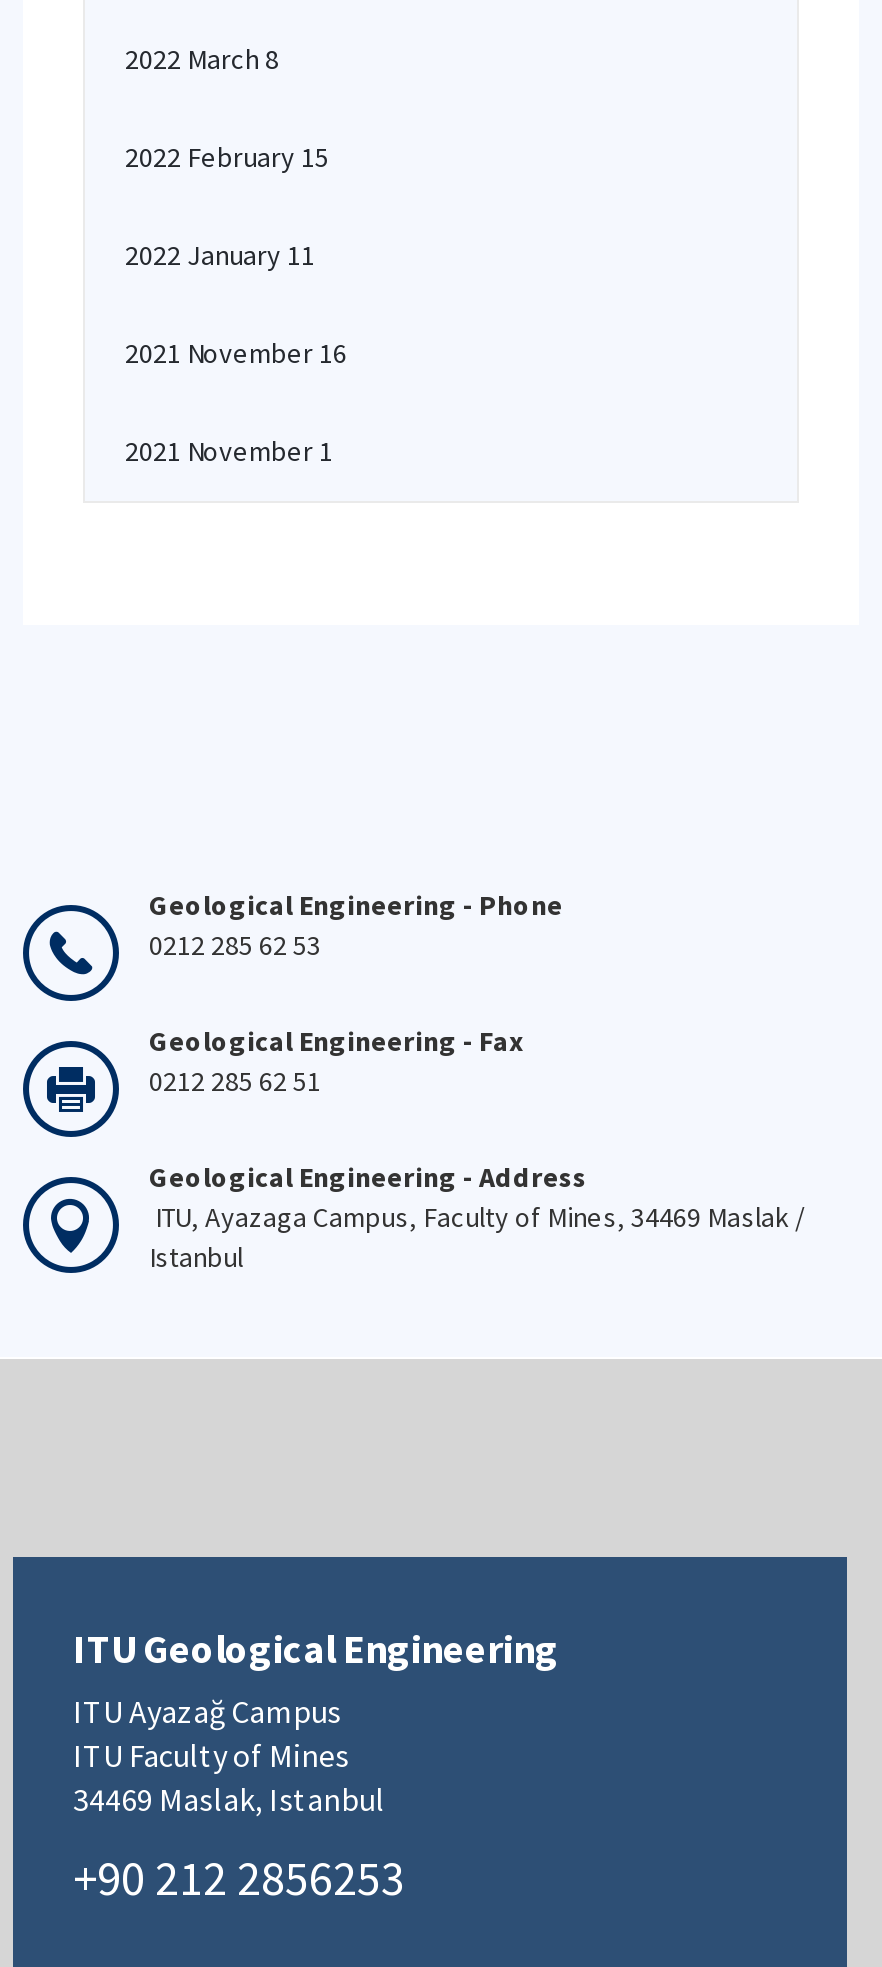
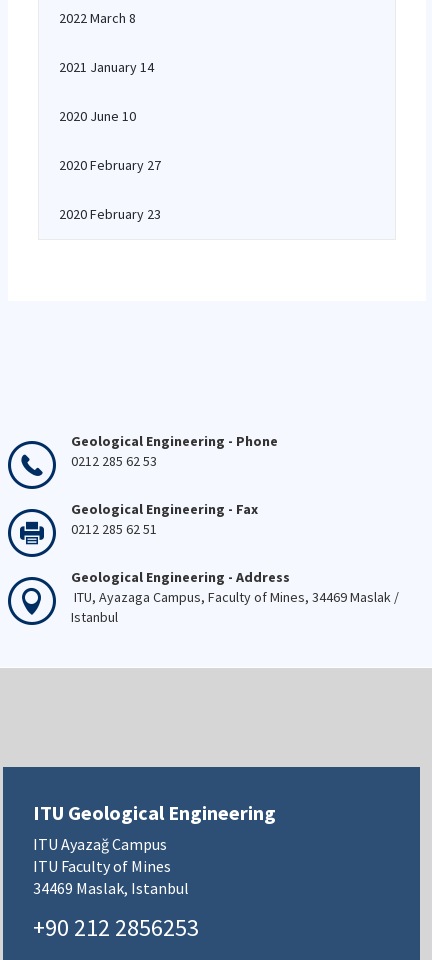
- 2022 February 15
+ 2021 January 14

- 2022 January 11
+ 2020 June 10

- 2021 November 16
+ 2020 February 27

- 2021 November 1
+ 2020 February 23
